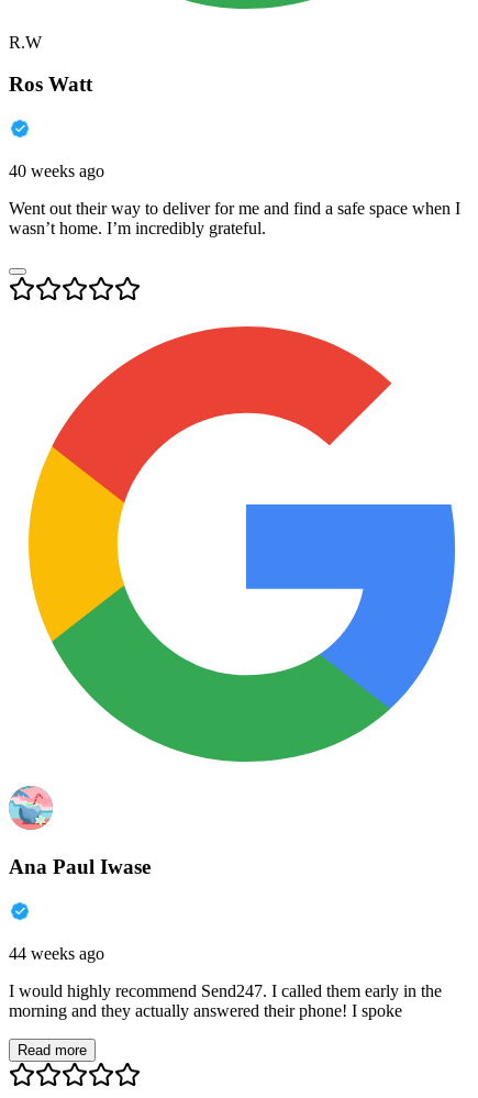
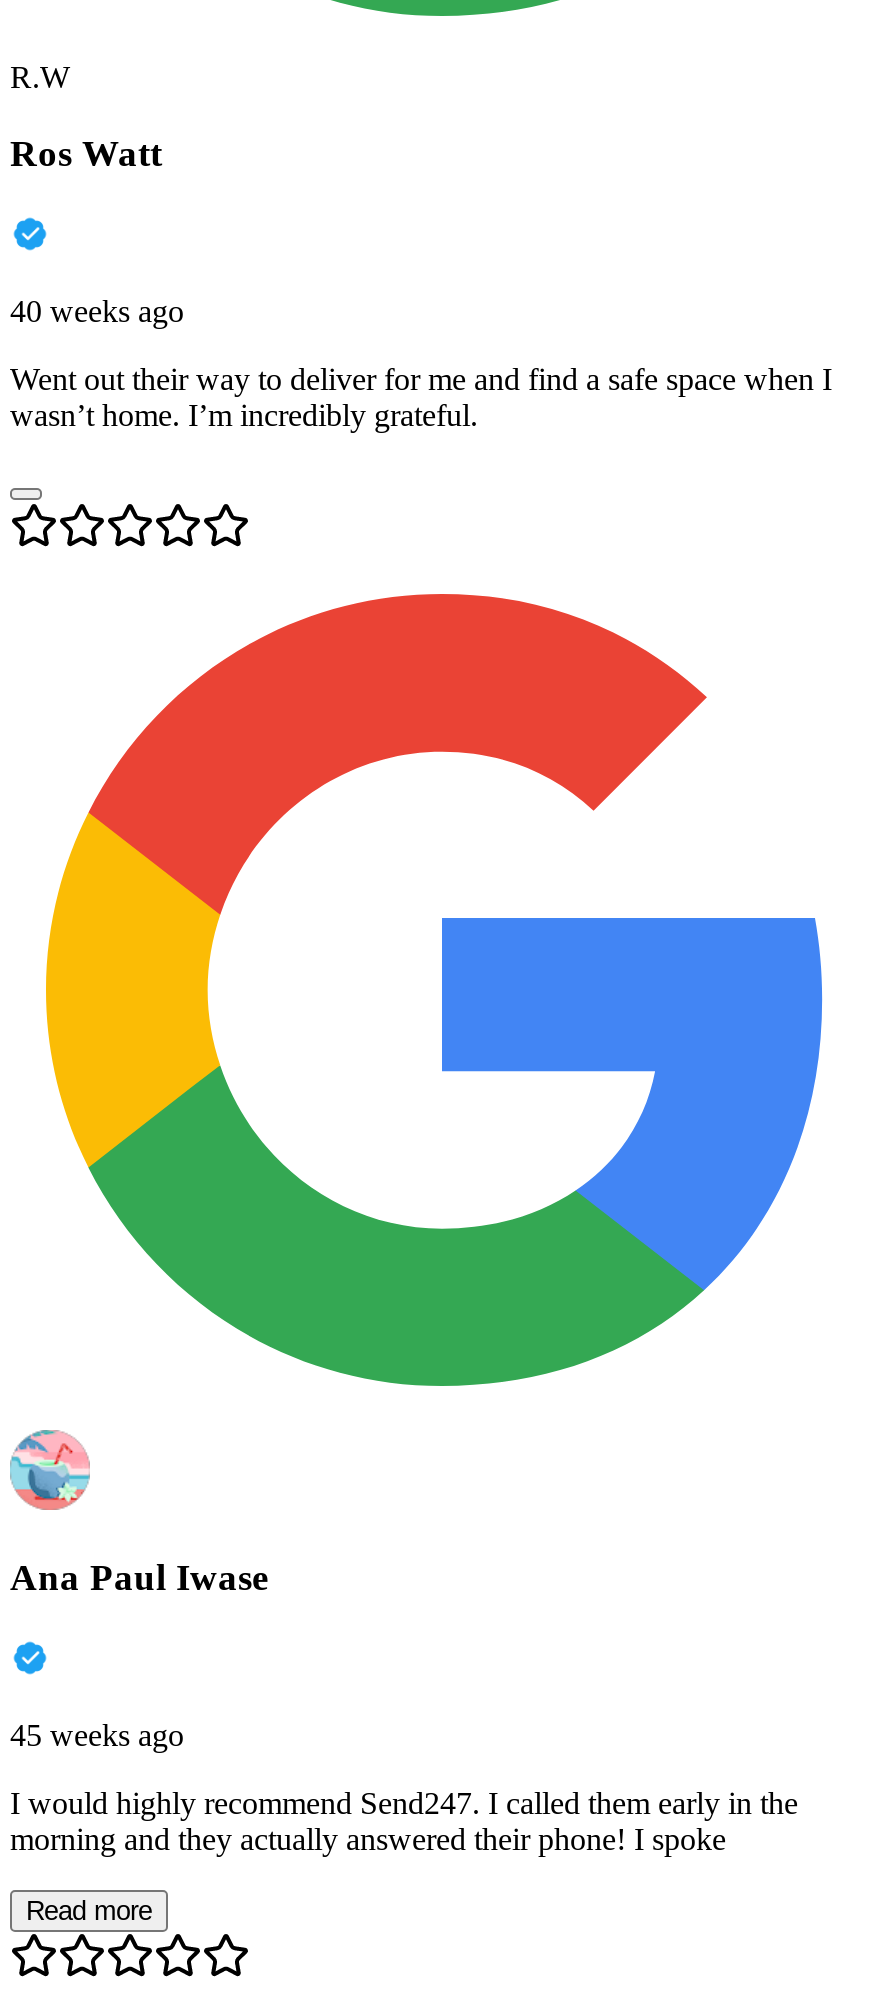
- 44 weeks ago
+ 45 weeks ago
